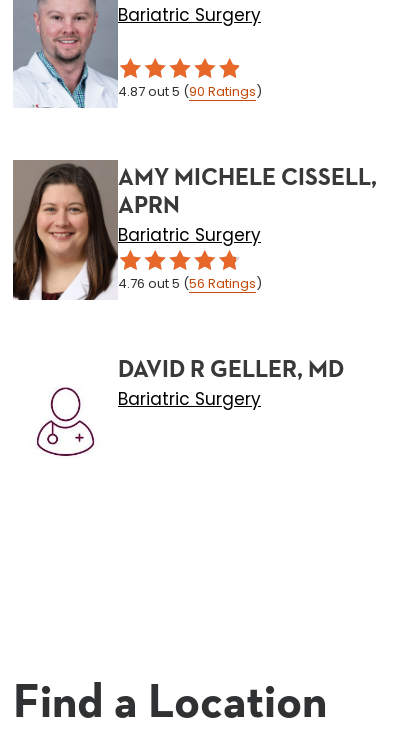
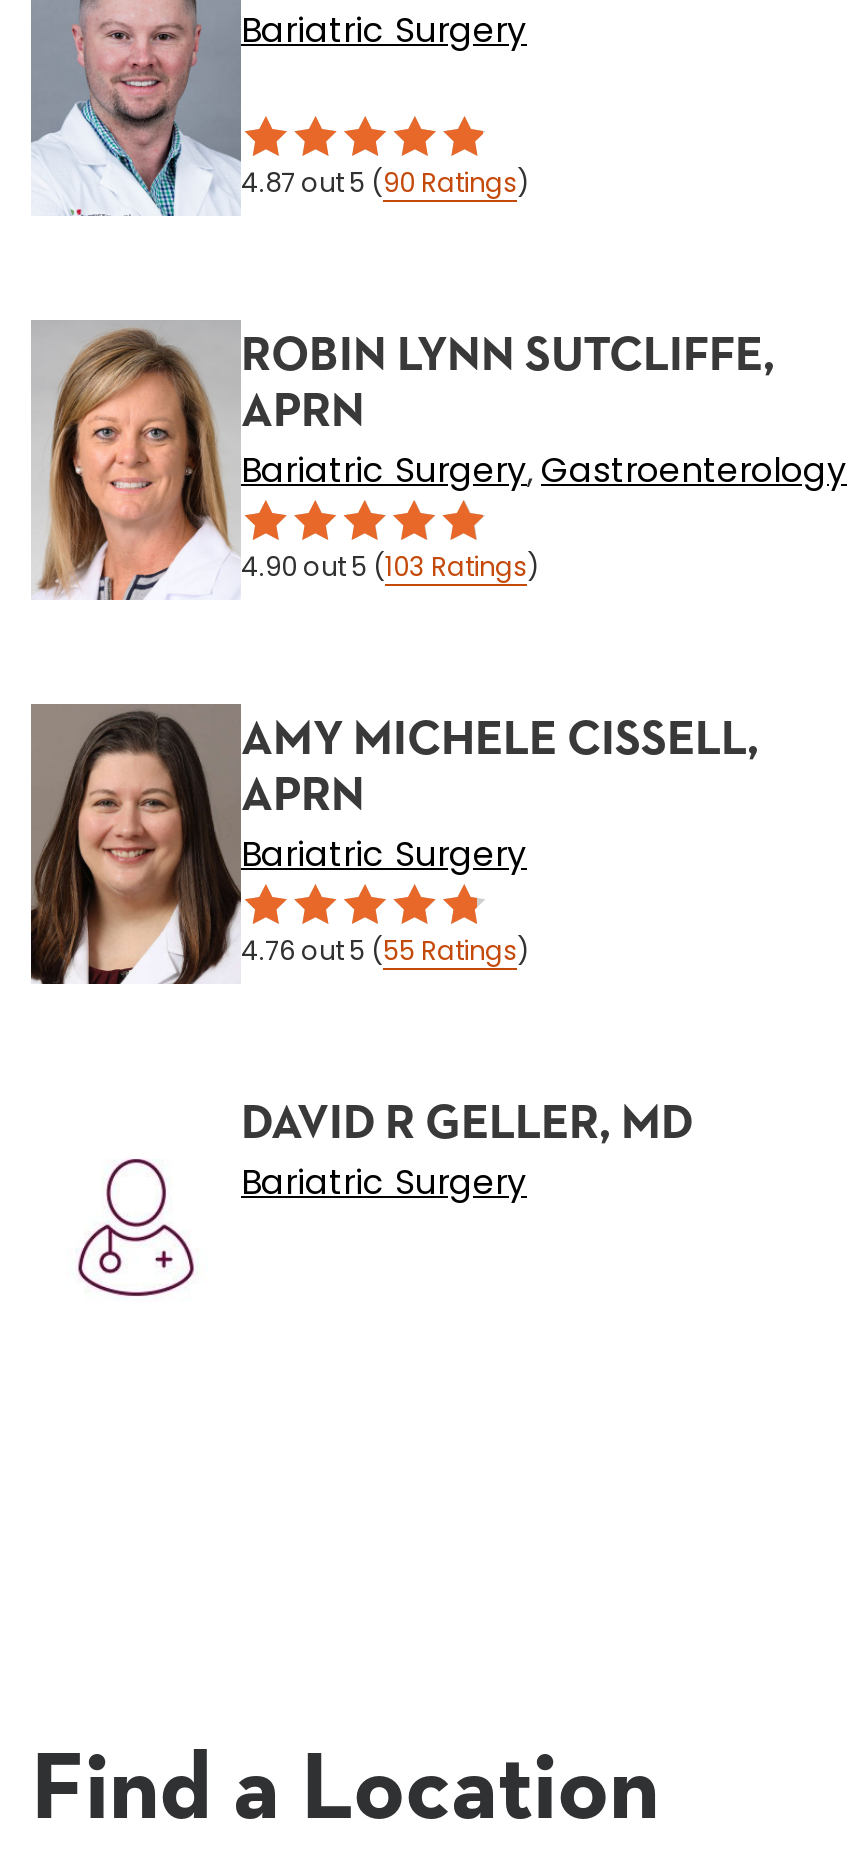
+ [image]
+ ROBIN LYNN SUTCLIFFE,
+ APRN
+ Bariatric Surgery, Gastroenterology
+ 4.90 out 5 (103 Ratings)

- 4.76 out 5 (56 Ratings)
+ 4.76 out 5 (55 Ratings)
